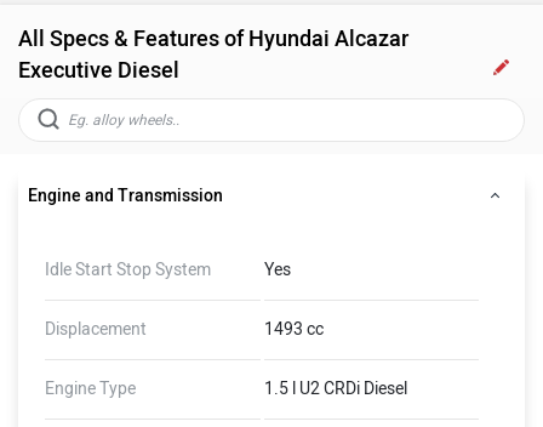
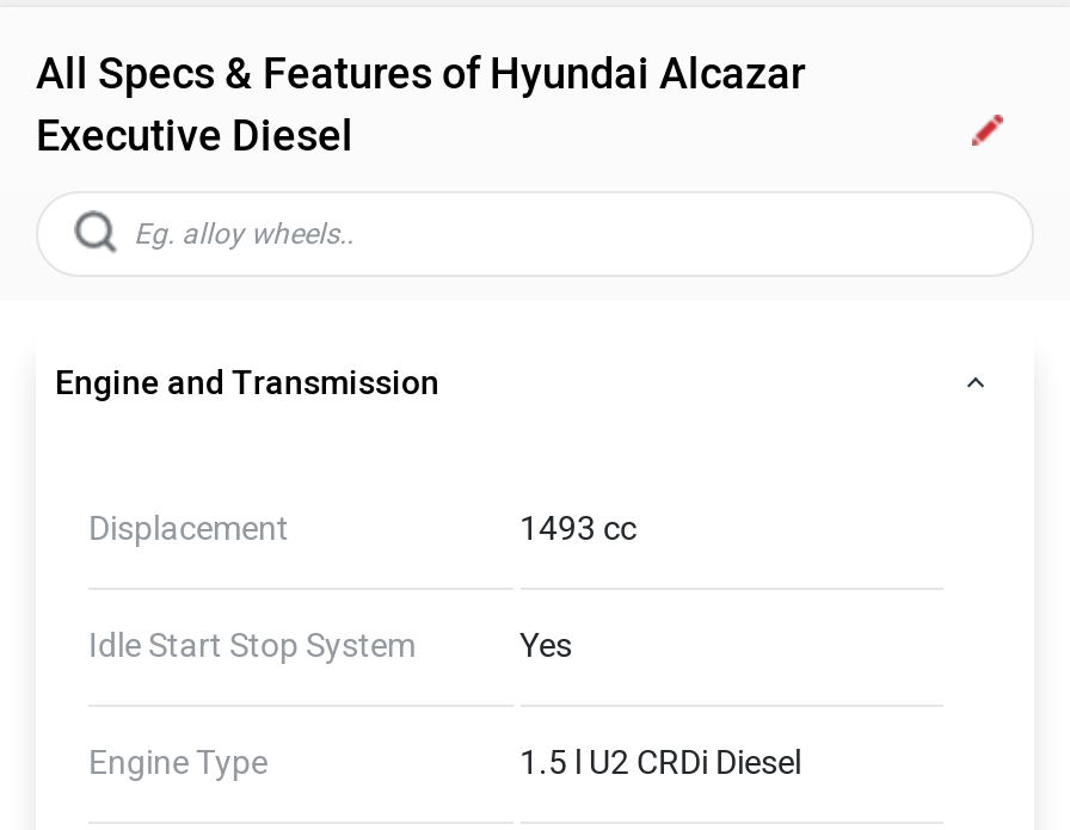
moved down: Idle Start Stop System | Yes

moved up: Displacement | 1493 cc
